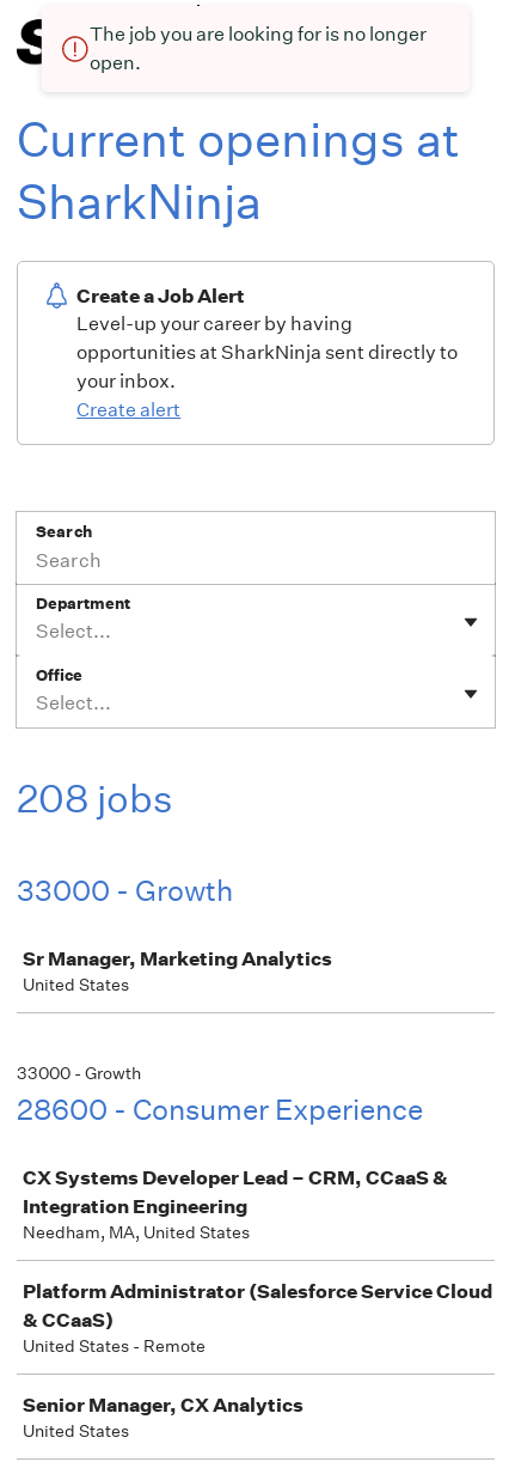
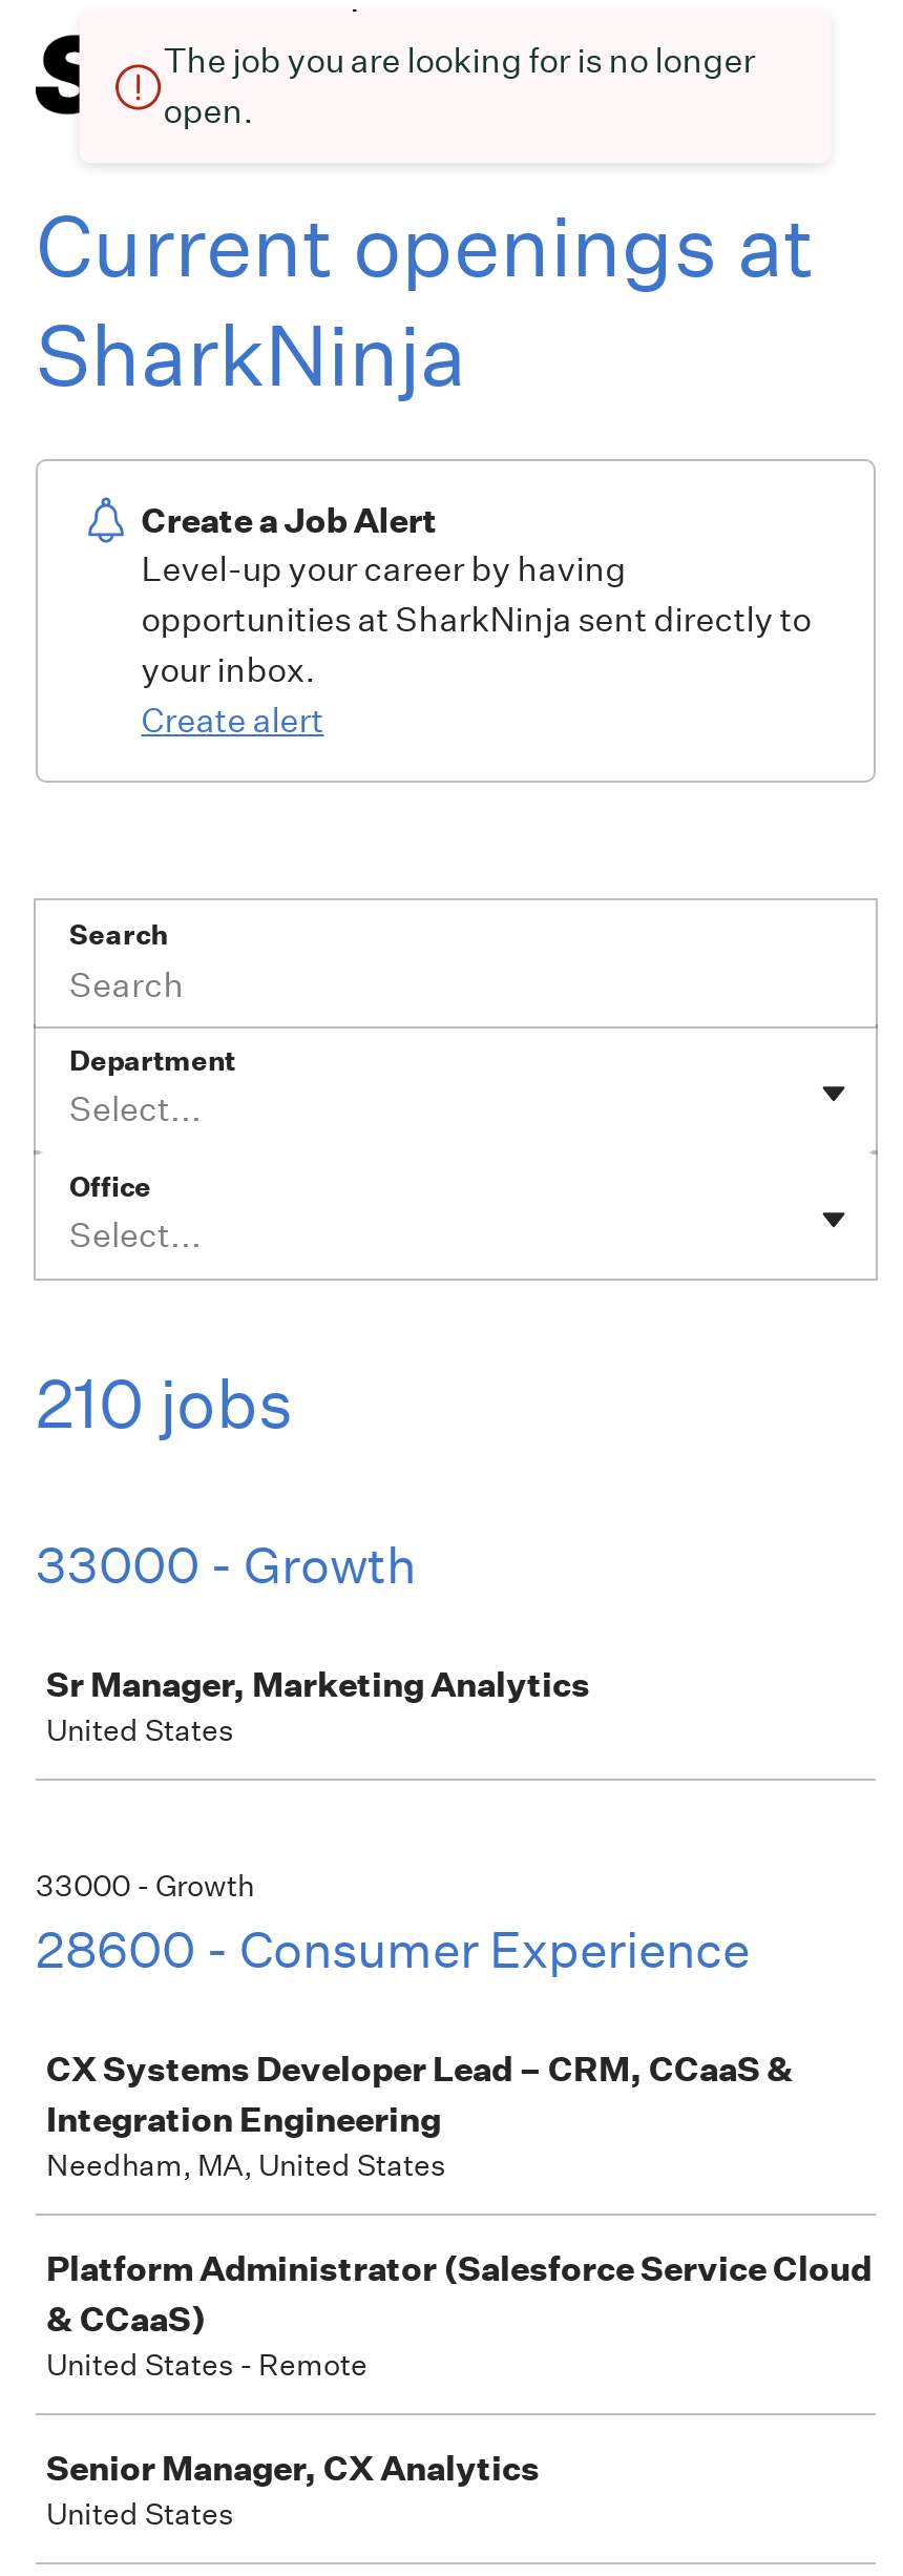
- 208 jobs
+ 210 jobs
